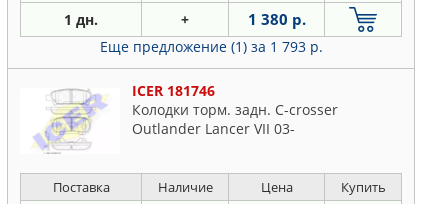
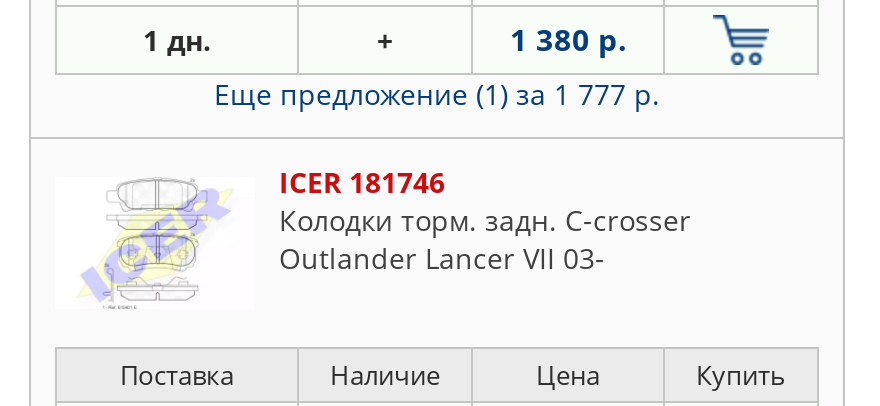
- Еще предложение (1) за 1 793 р.
+ Еще предложение (1) за 1 777 р.
